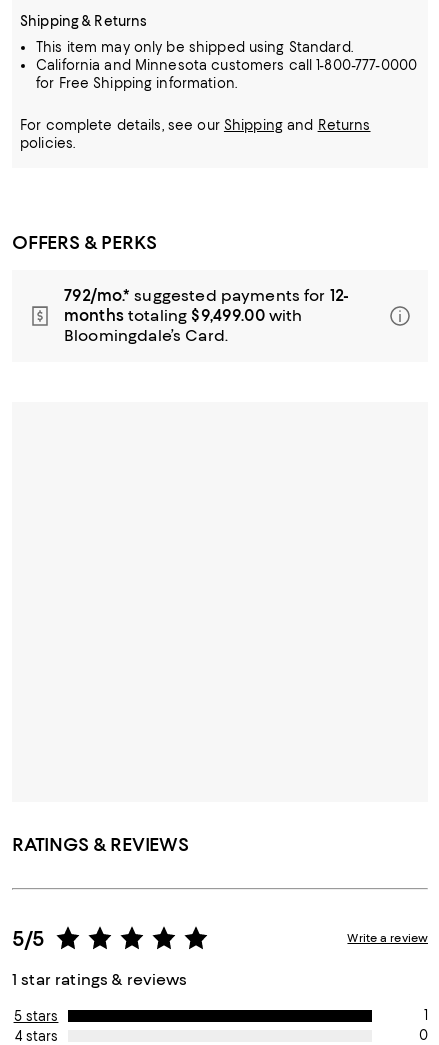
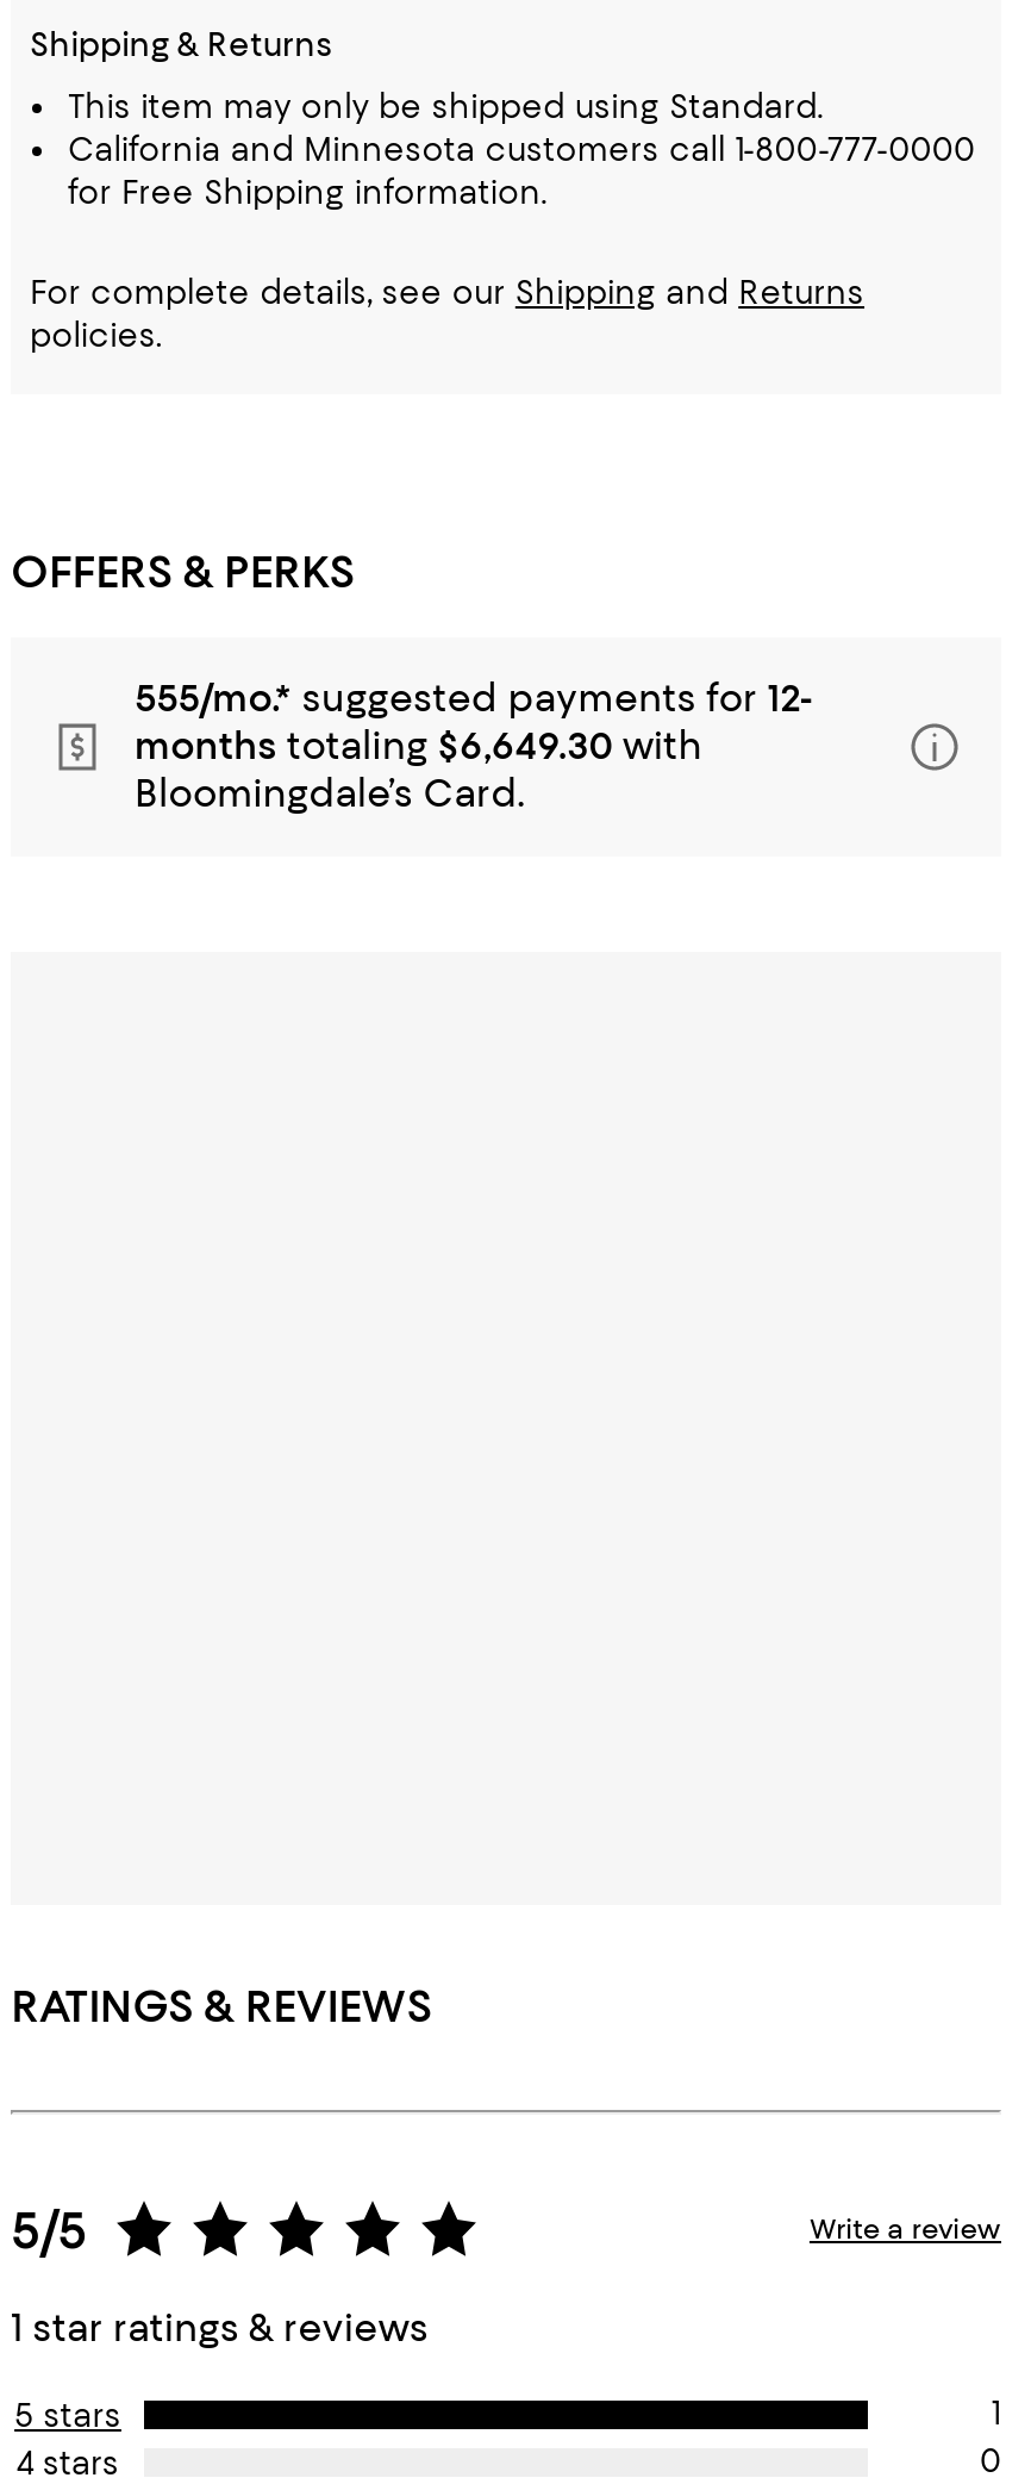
- 792/mo.* suggested payments for 12-
+ 555/mo.* suggested payments for 12-

- months totaling $9,499.00 with
+ months totaling $6,649.30 with
